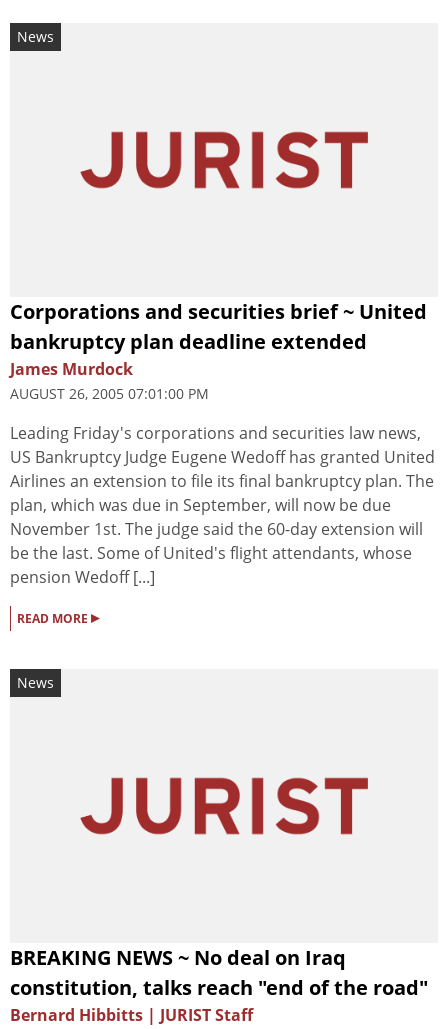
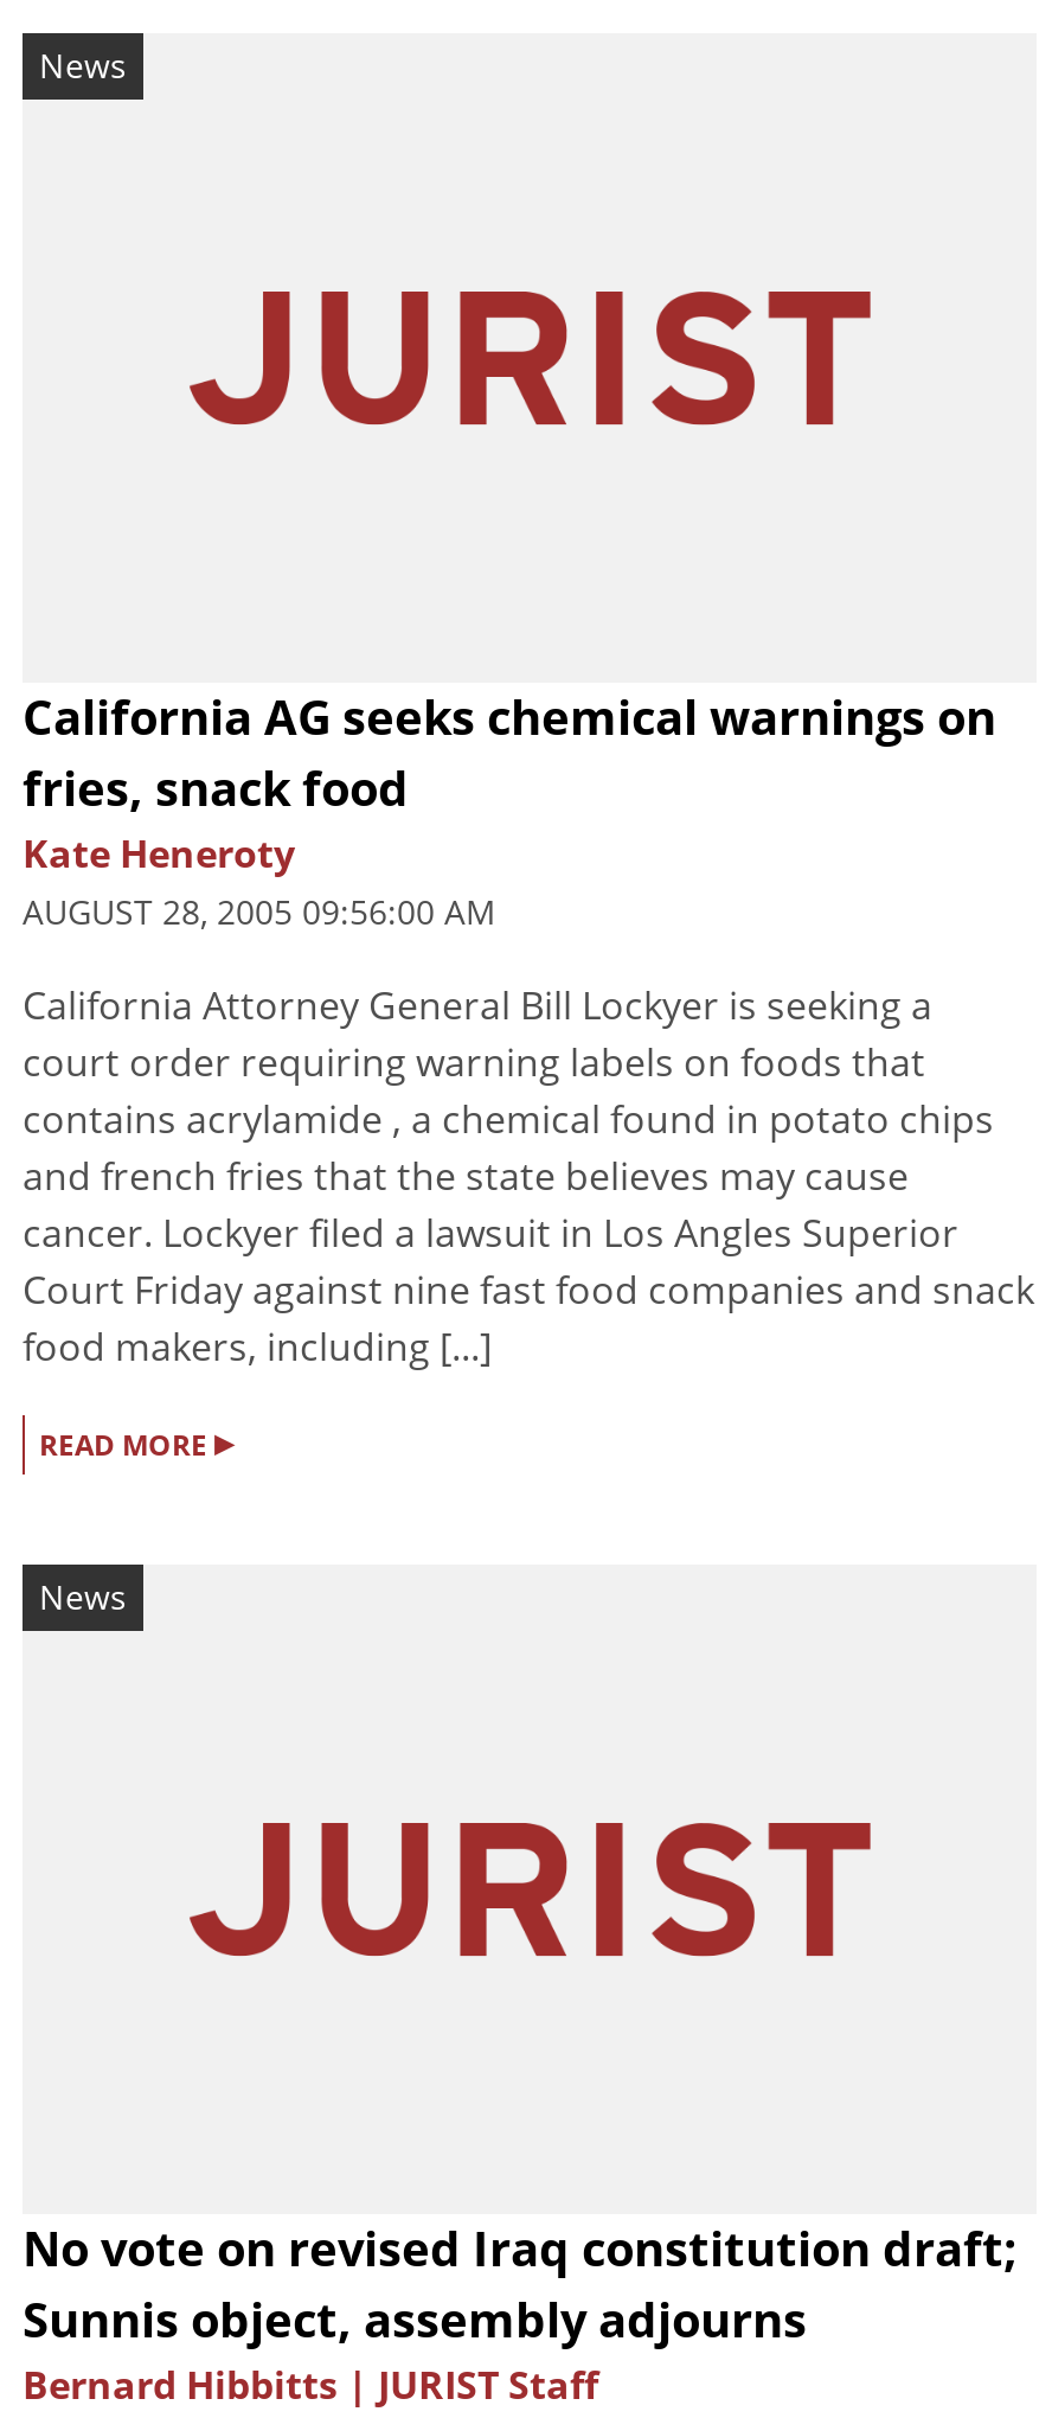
- Corporations and securities brief ~ United
- bankruptcy plan deadline extended
- James Murdock
- AUGUST 26, 2005 07:01:00 PM
+ California AG seeks chemical warnings on
+ fries, snack food
+ Kate Heneroty
+ AUGUST 28, 2005 09:56:00 AM

- Leading Friday's corporations and securities law news,
- US Bankruptcy Judge Eugene Wedoff has granted United
- Airlines an extension to file its final bankruptcy plan. The
- plan, which was due in September, will now be due
- November 1st. The judge said the 60-day extension will
- be the last. Some of United's flight attendants, whose
- pension Wedoff [...]
+ California Attorney General Bill Lockyer is seeking a
+ court order requiring warning labels on foods that
+ contains acrylamide , a chemical found in potato chips
+ and french fries that the state believes may cause
+ cancer. Lockyer filed a lawsuit in Los Angles Superior
+ Court Friday against nine fast food companies and snack
+ food makers, including [...]

- BREAKING NEWS ~ No deal on Iraq
- constitution, talks reach "end of the road"
+ No vote on revised Iraq constitution draft;
+ Sunnis object, assembly adjourns
